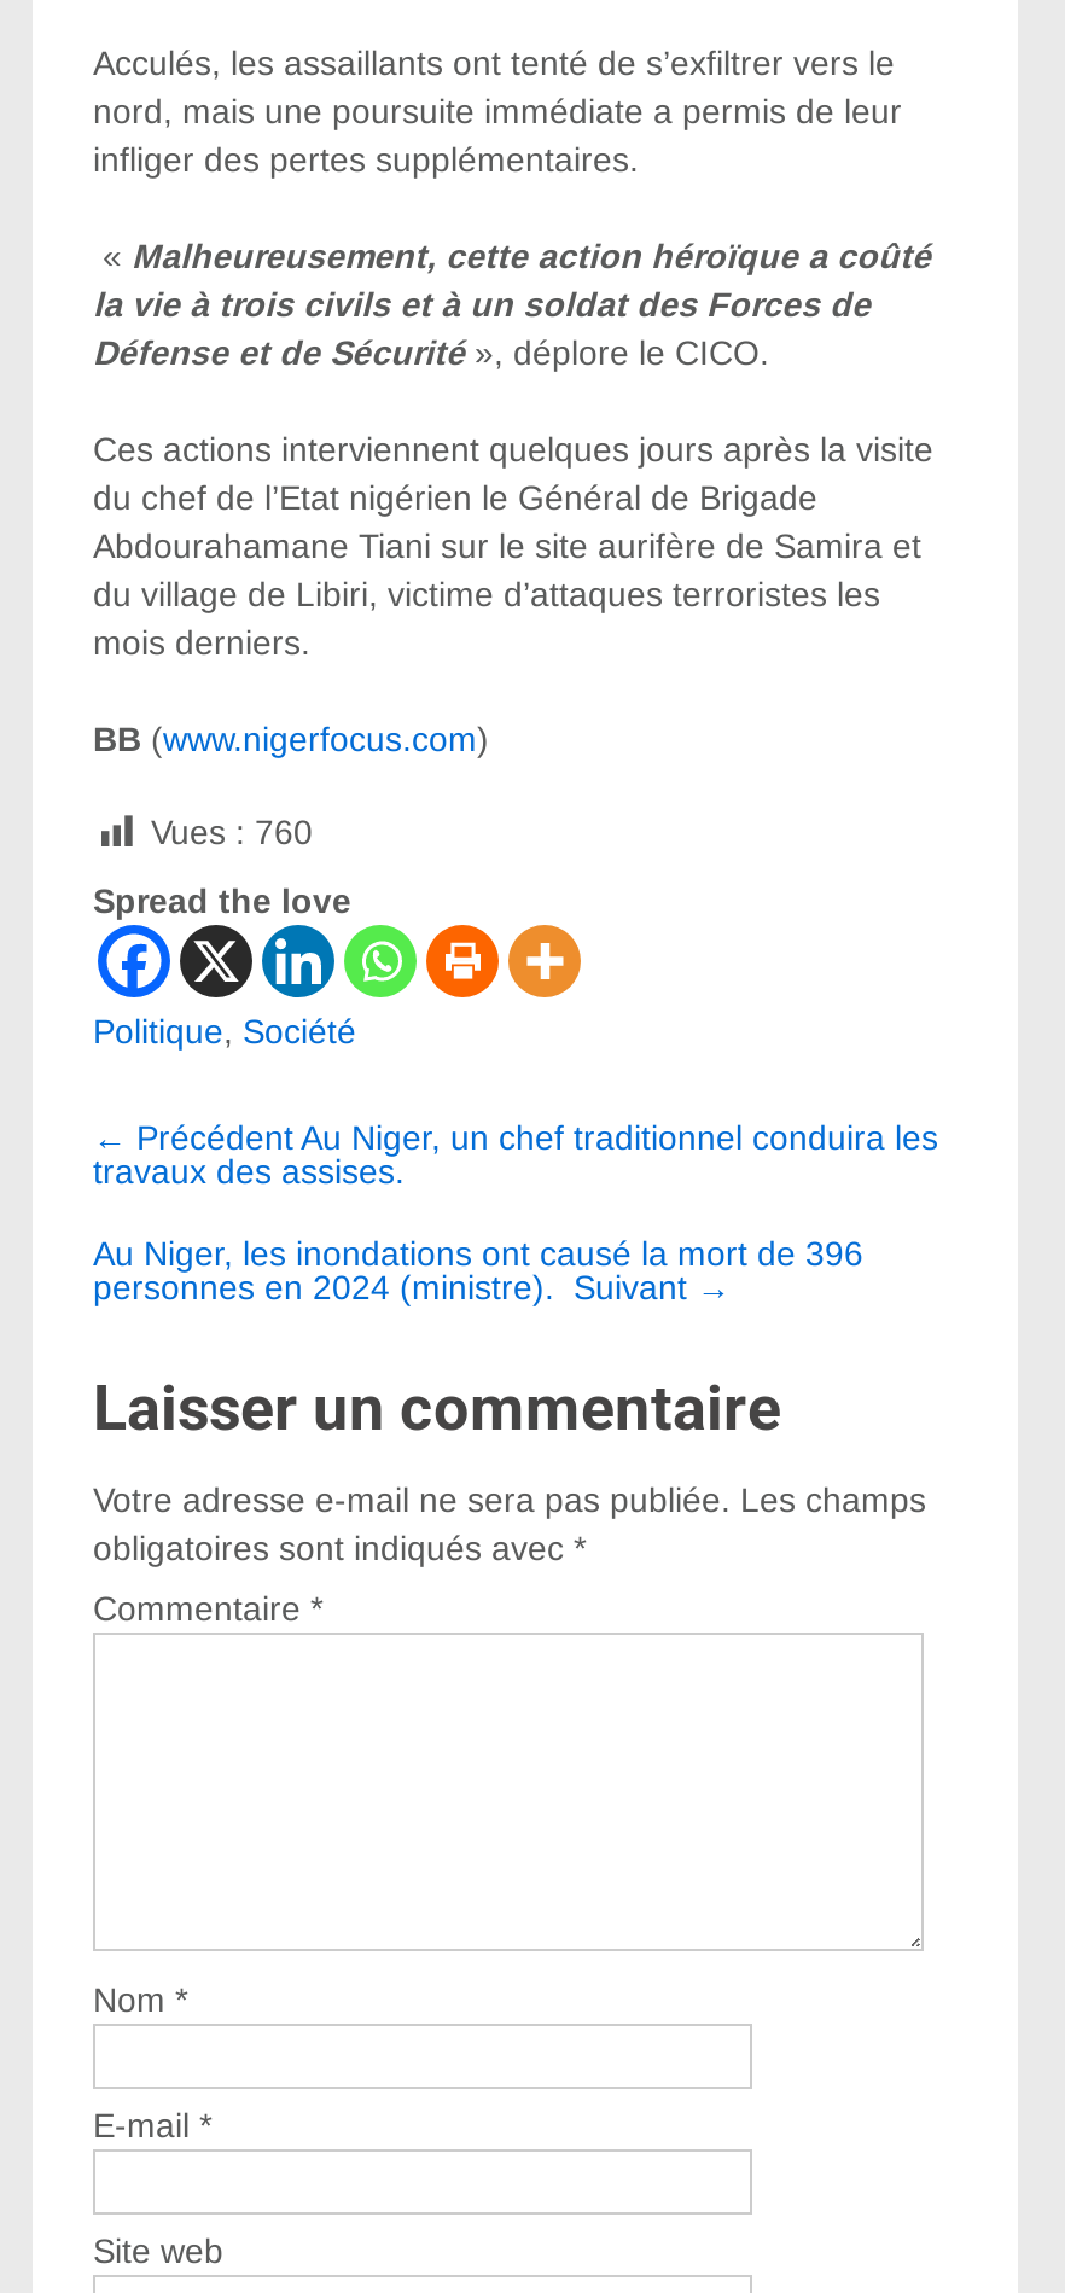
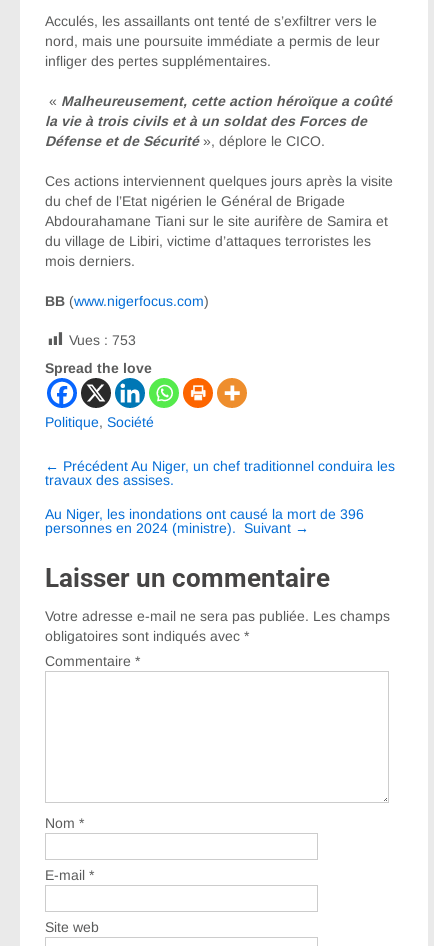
- Vues : 760
+ Vues : 753
